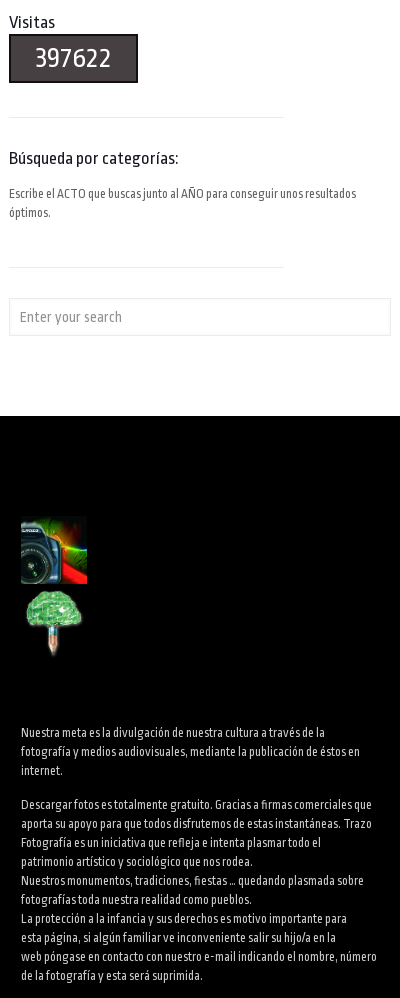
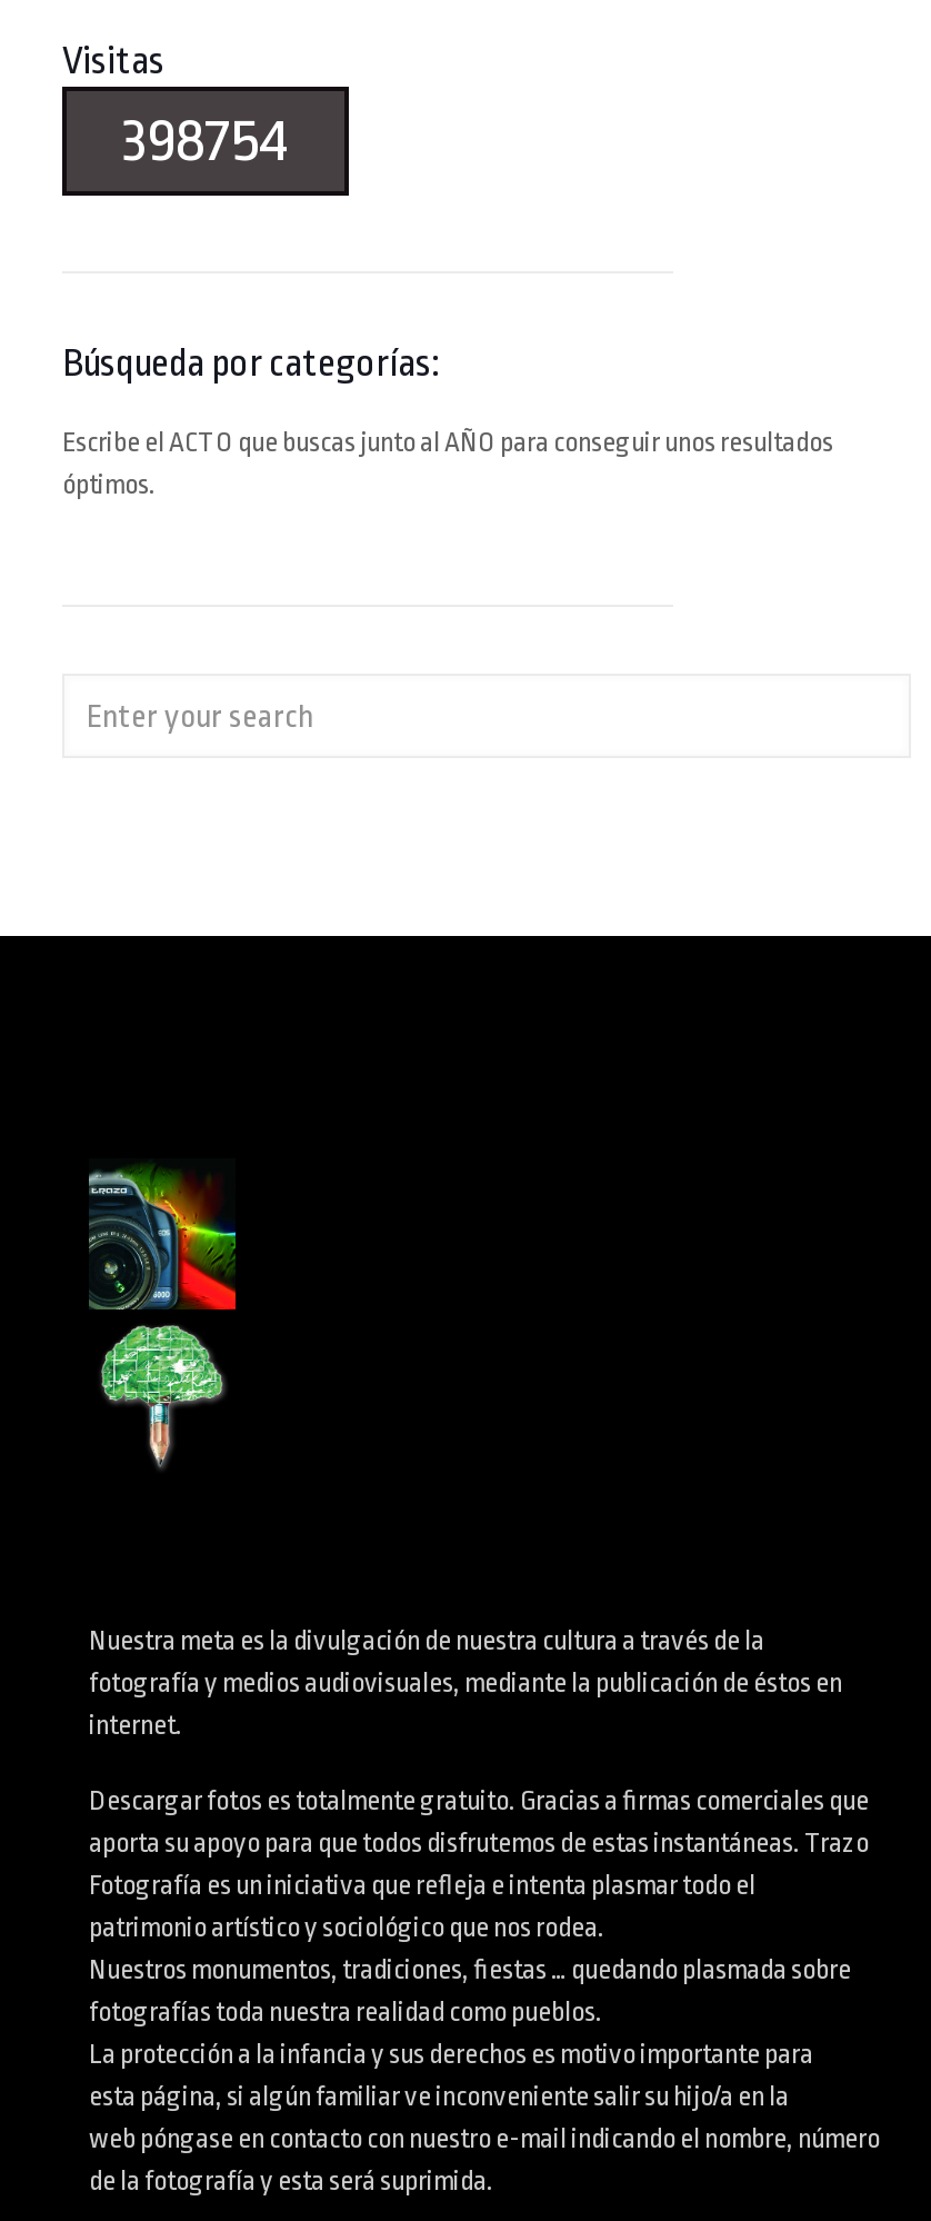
- 397622
+ 398754
